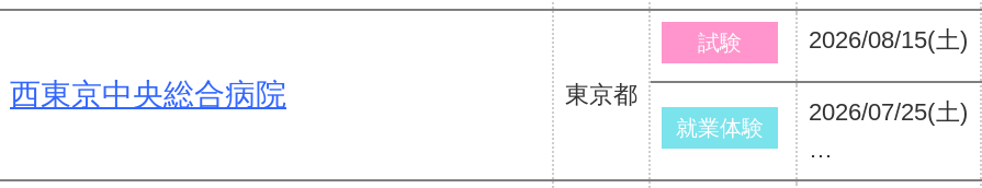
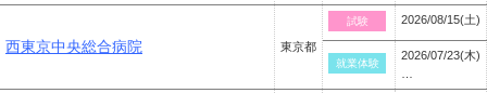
- 2026/07/25(土)
+ 2026/07/23(木)
